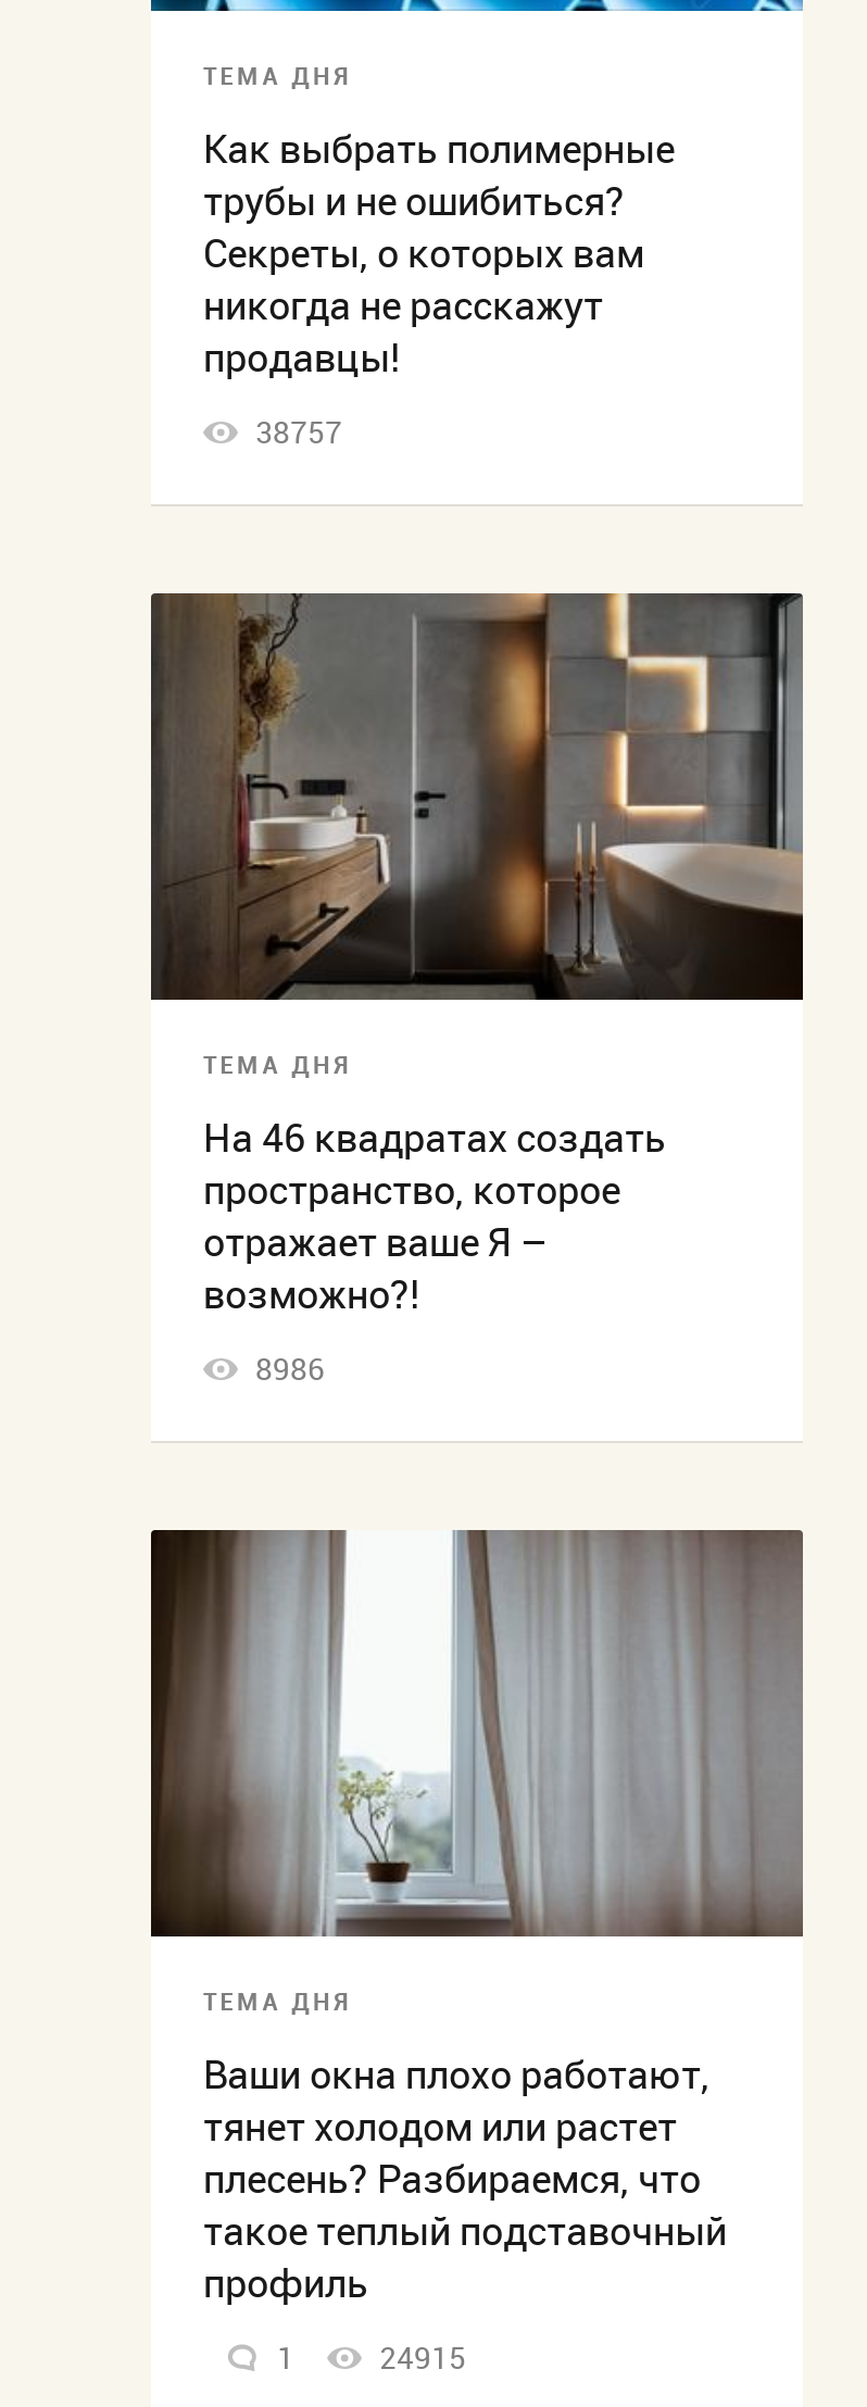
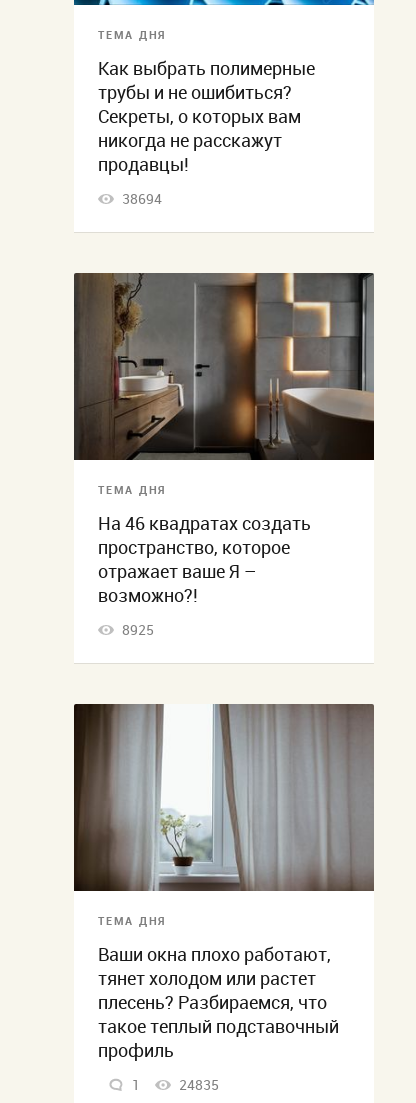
- 38757
+ 38694

- 8986
+ 8925

- 24915
+ 24835
